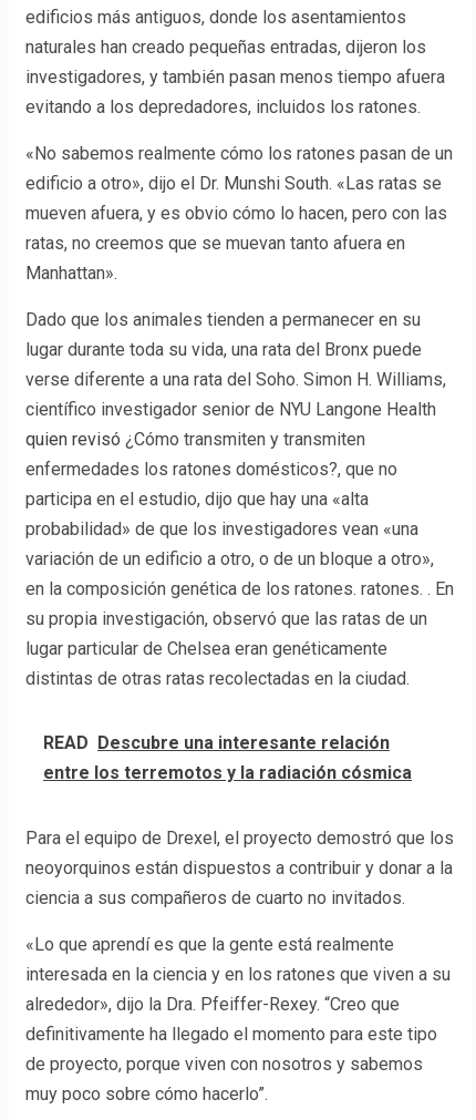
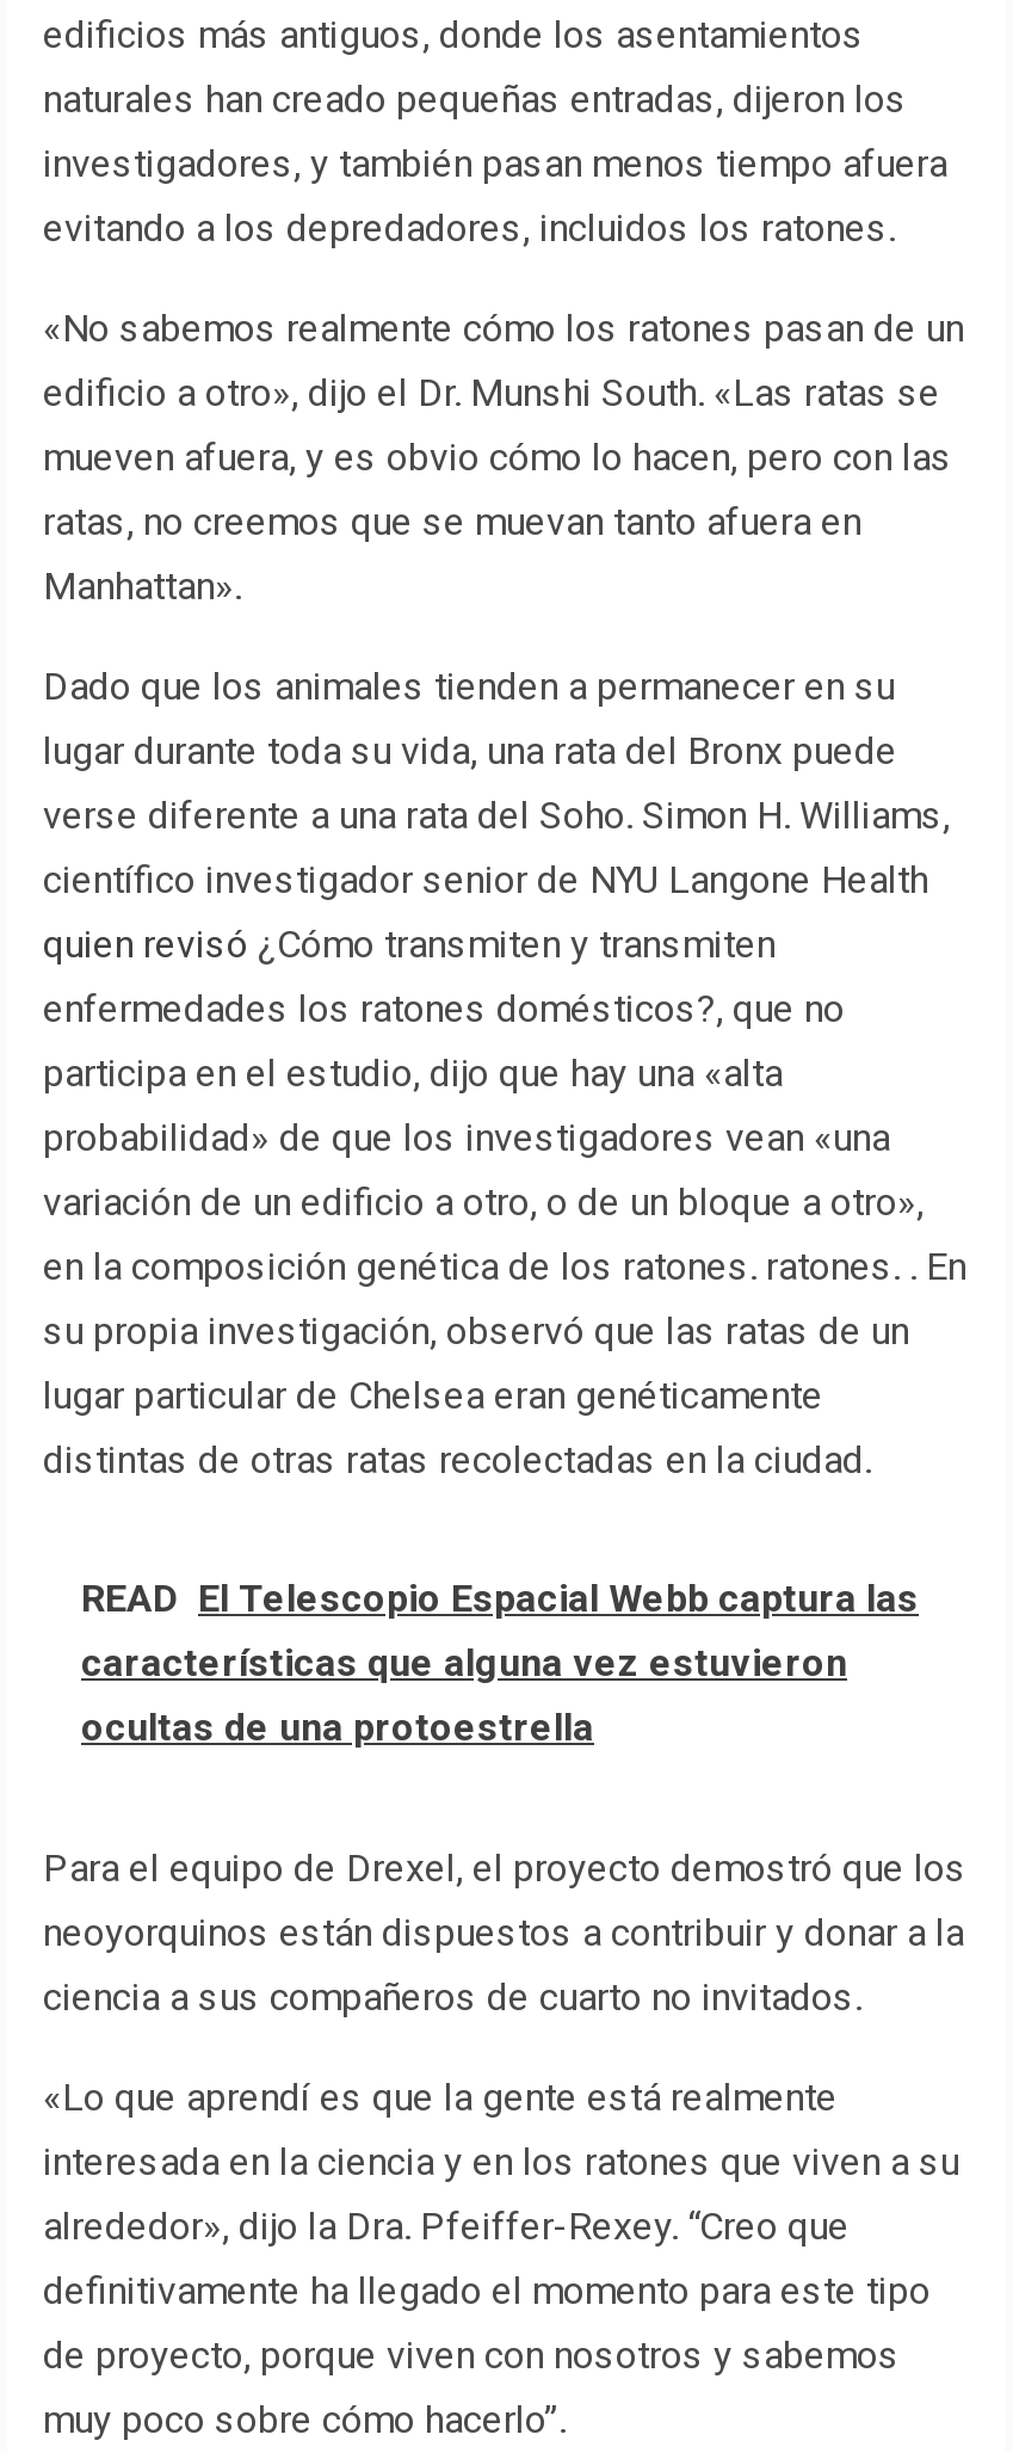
- READ Descubre una interesante relación
- entre los terremotos y la radiación cósmica
+ READ El Telescopio Espacial Webb captura las
+ características que alguna vez estuvieron
+ ocultas de una protoestrella
